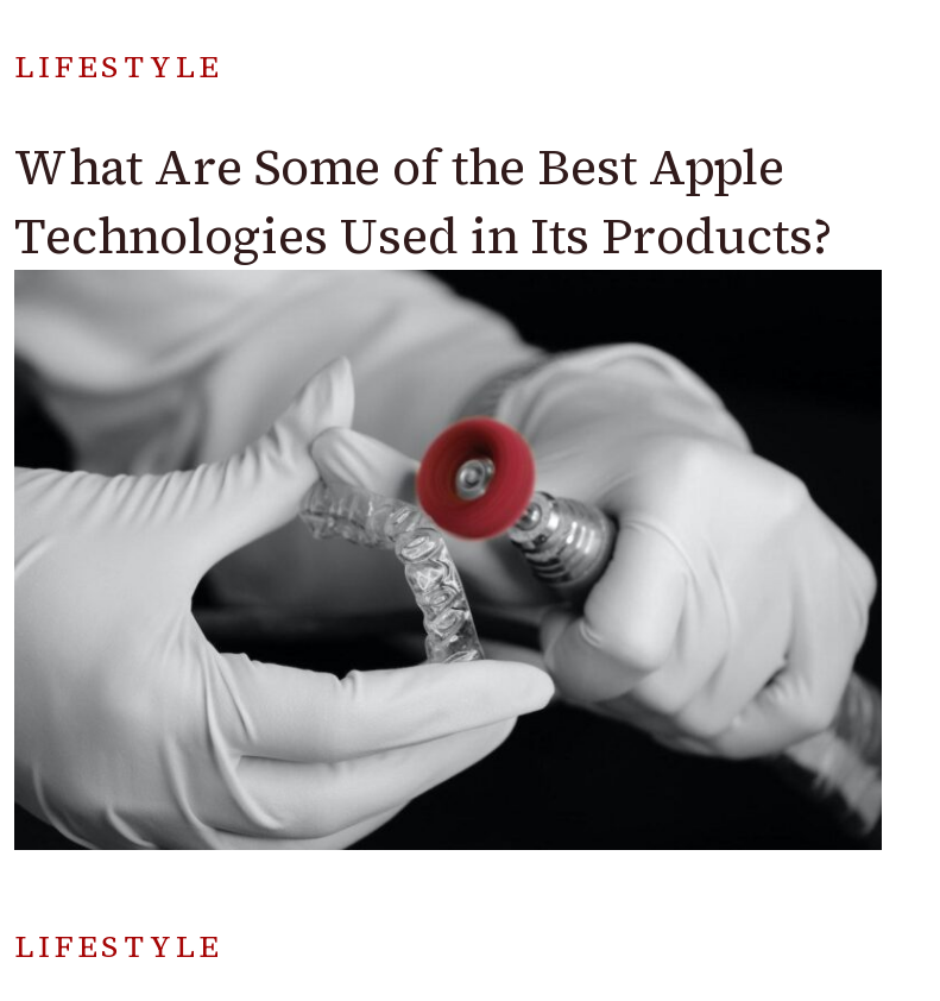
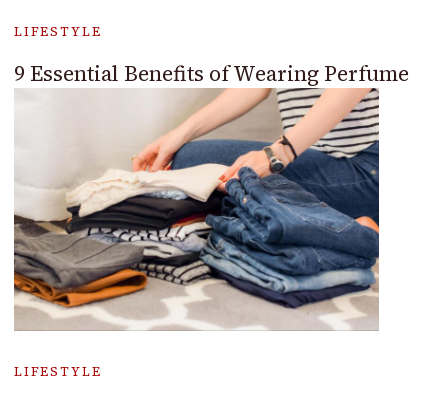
- What Are Some of the Best Apple
- Technologies Used in Its Products?
+ 9 Essential Benefits of Wearing Perfume

- [image]
+ [image]
